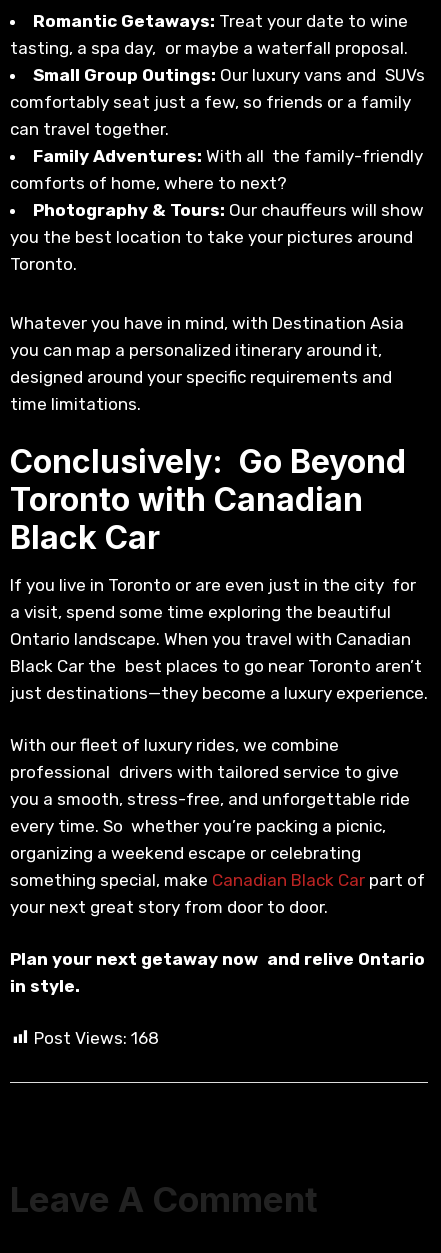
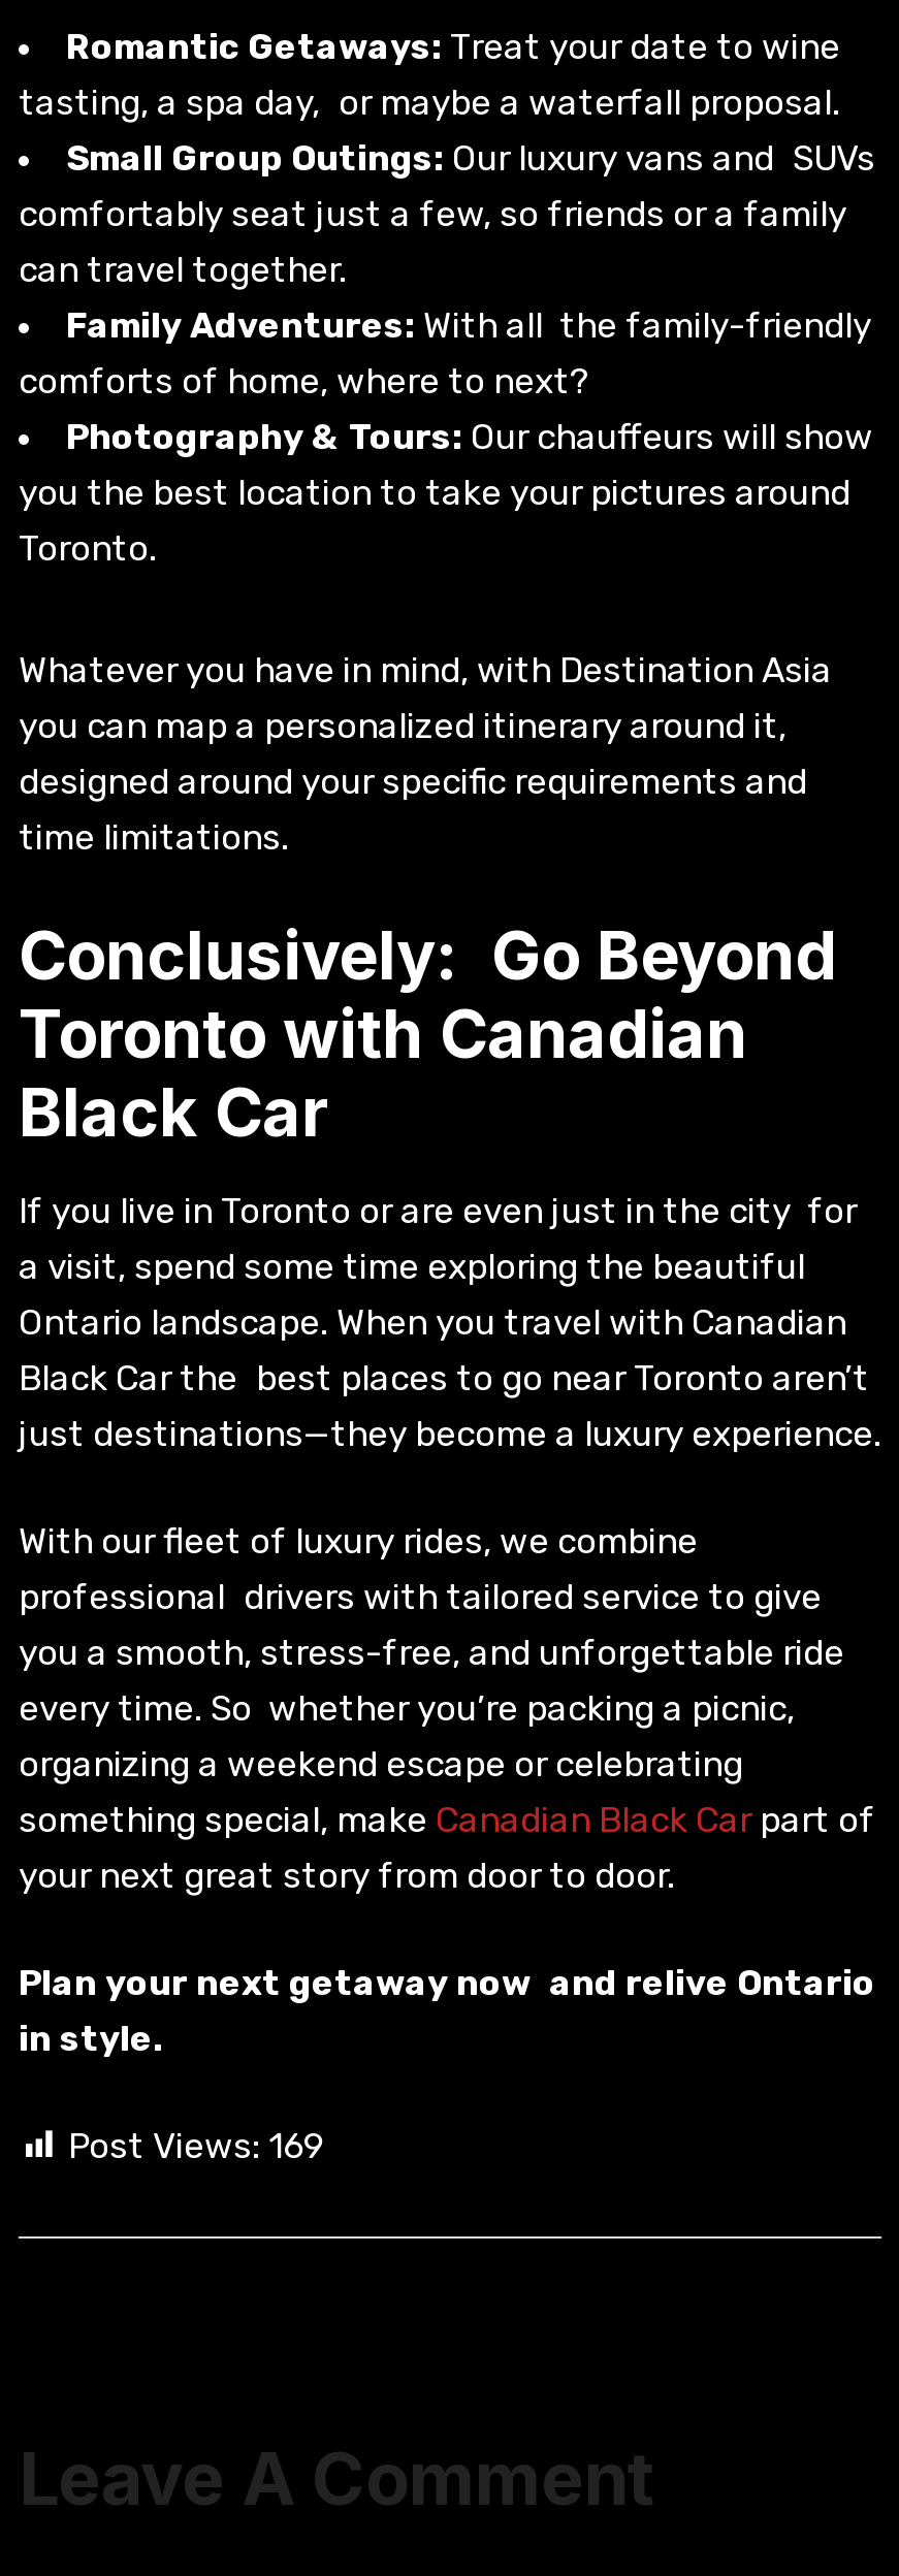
- Post Views: 168
+ Post Views: 169
